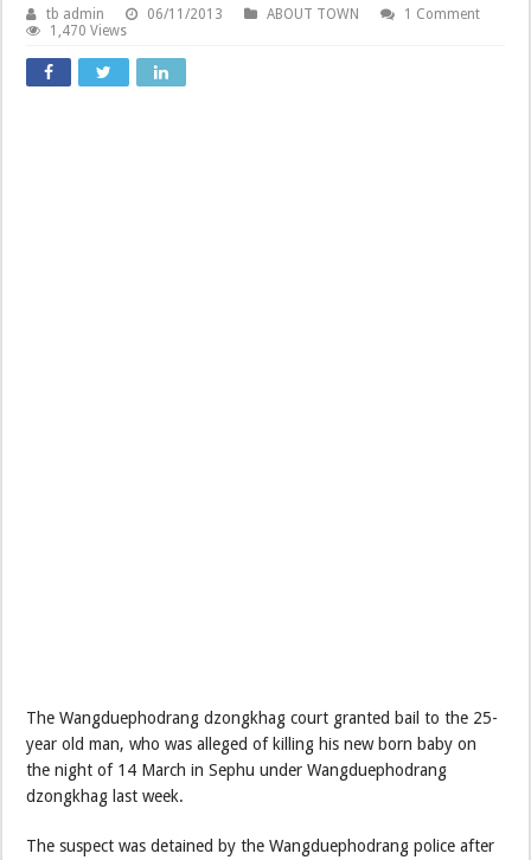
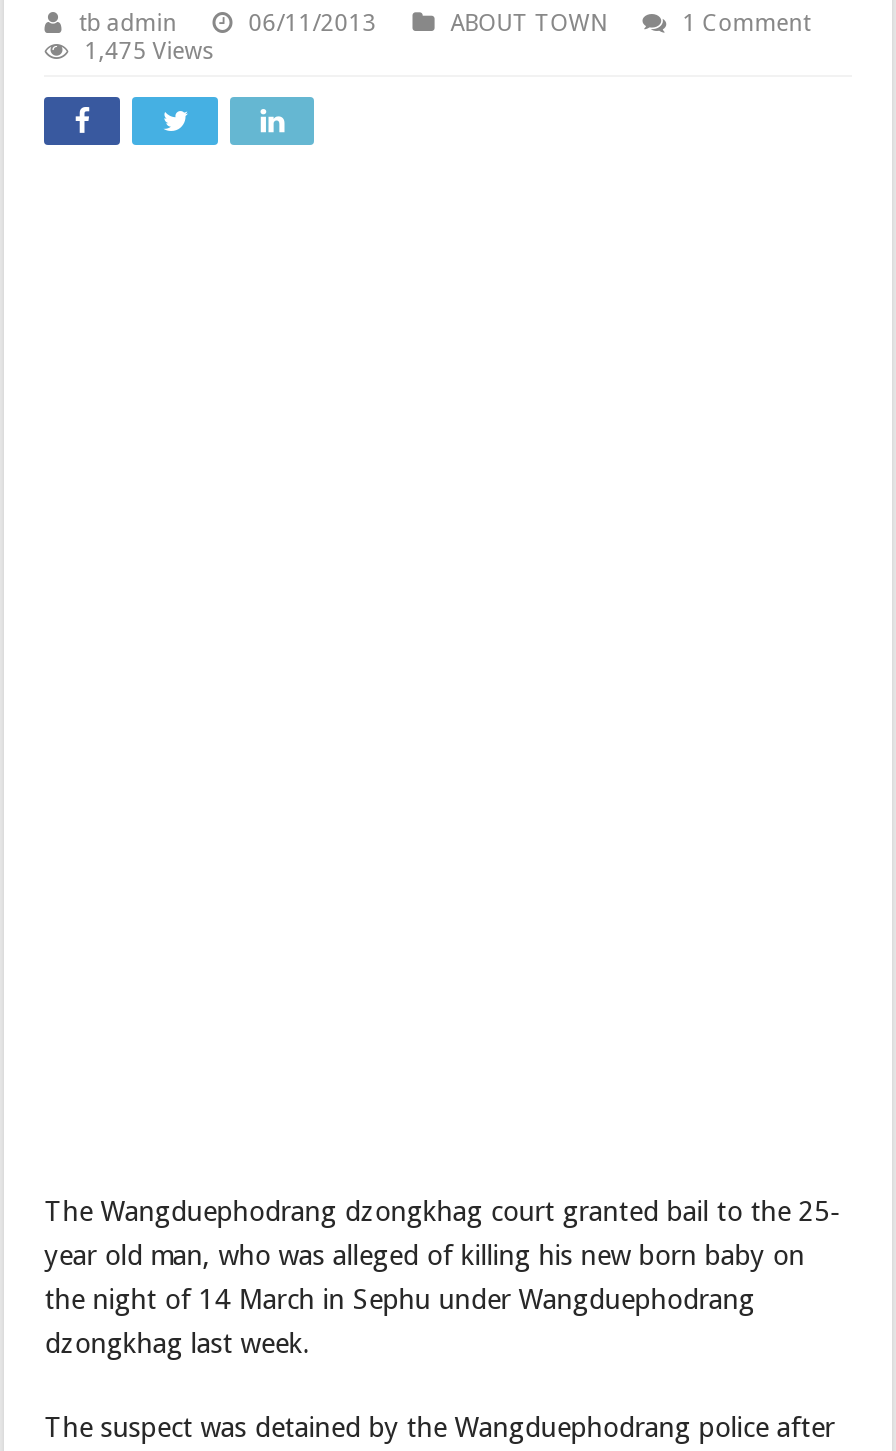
- 1,470 Views
+ 1,475 Views
